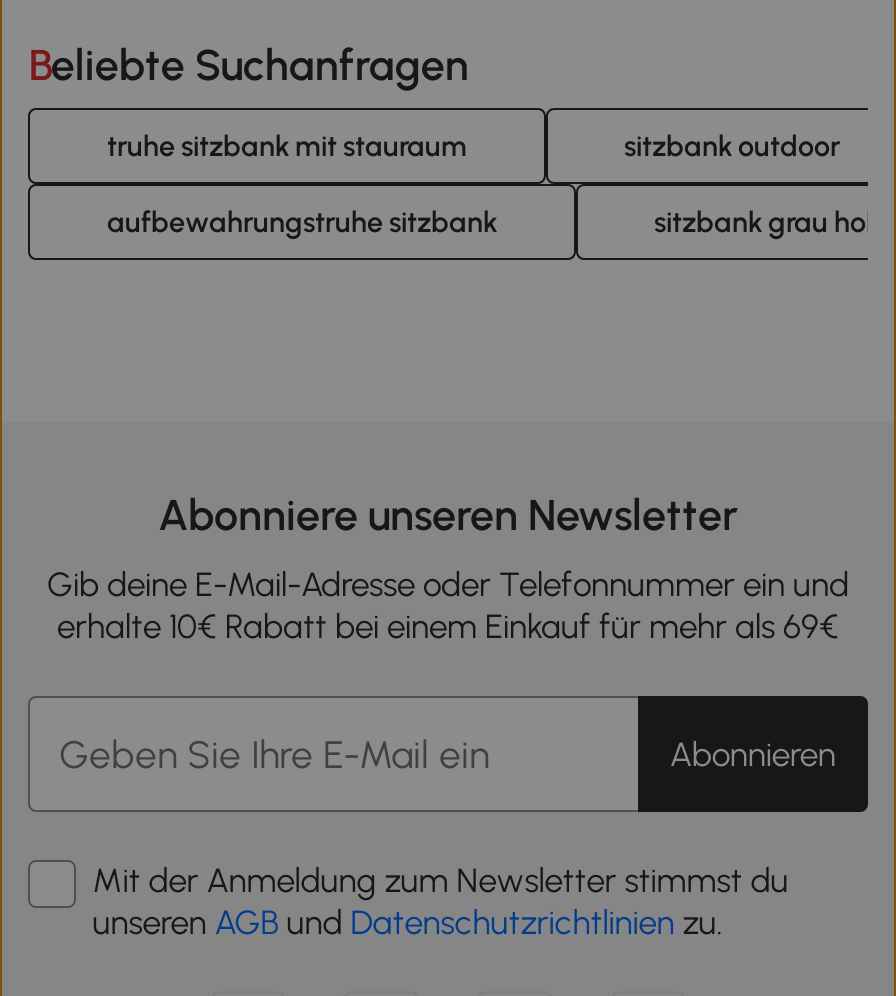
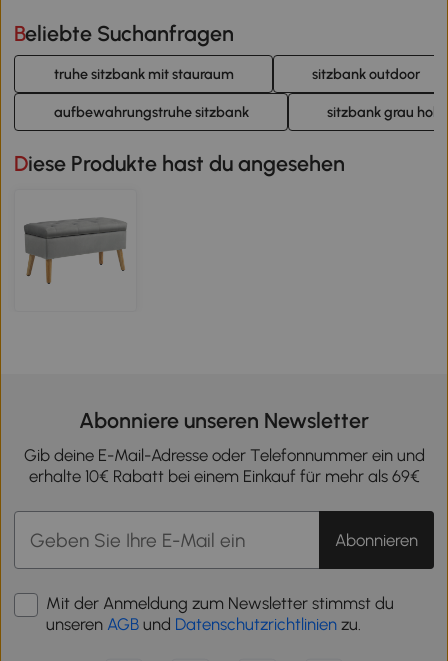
+ [image]

+ Diese Produkte hast du angesehen
